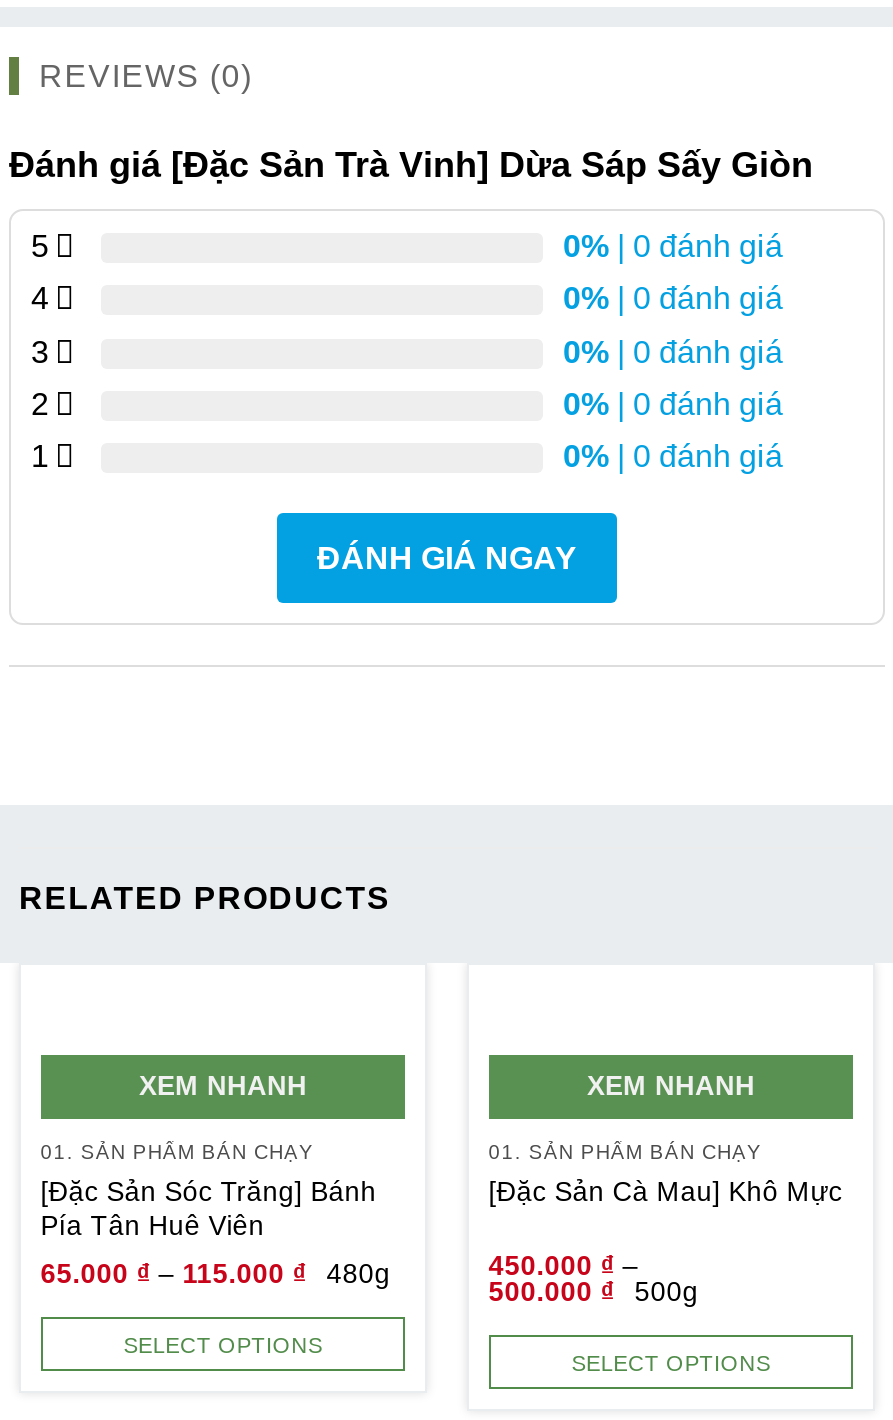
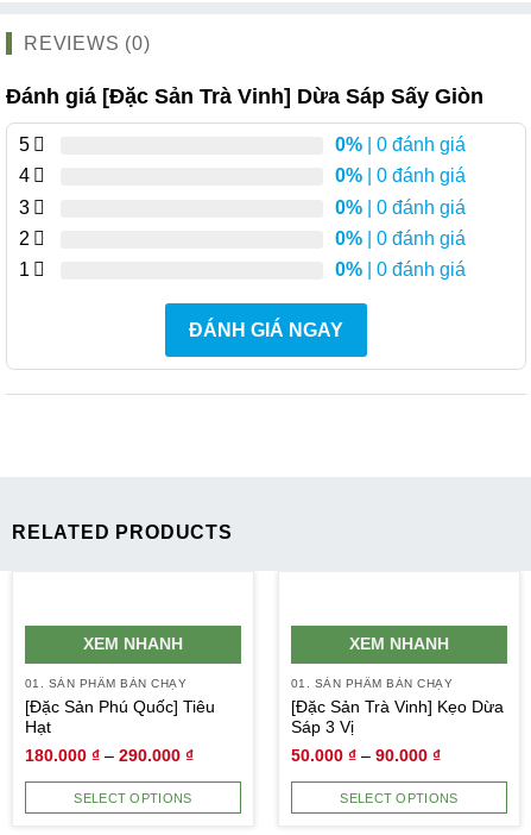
- [Đặc Sản Sóc Trăng] Bánh
- Pía Tân Huê Viên
+ [Đặc Sản Phú Quốc] Tiêu
+ Hạt

- [Đặc Sản Cà Mau] Khô Mực
+ [Đặc Sản Trà Vinh] Kẹo Dừa
+ Sáp 3 Vị

- 65.000 ₫ – 115.000 ₫
- 480g
+ 180.000 ₫ – 290.000 ₫

- 450.000 ₫ –
- 500.000 ₫
- 500g
+ 50.000 ₫ – 90.000 ₫
